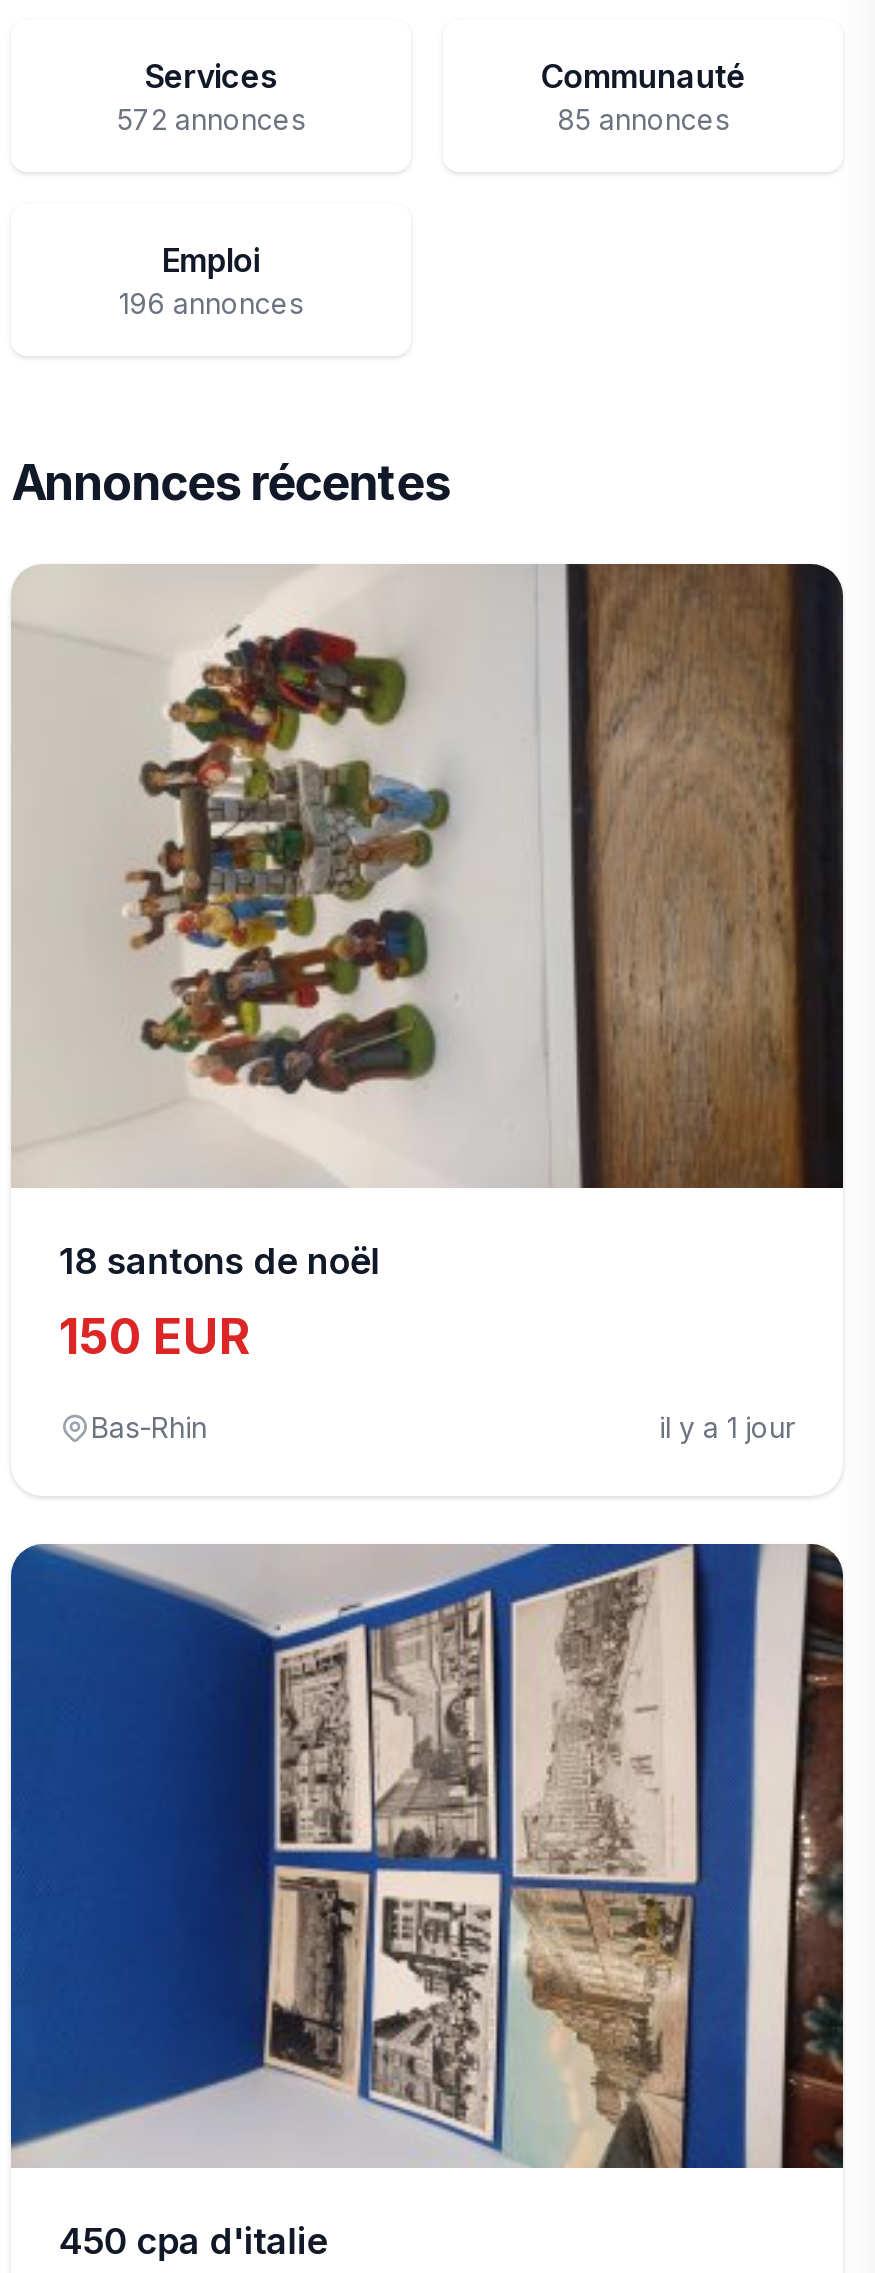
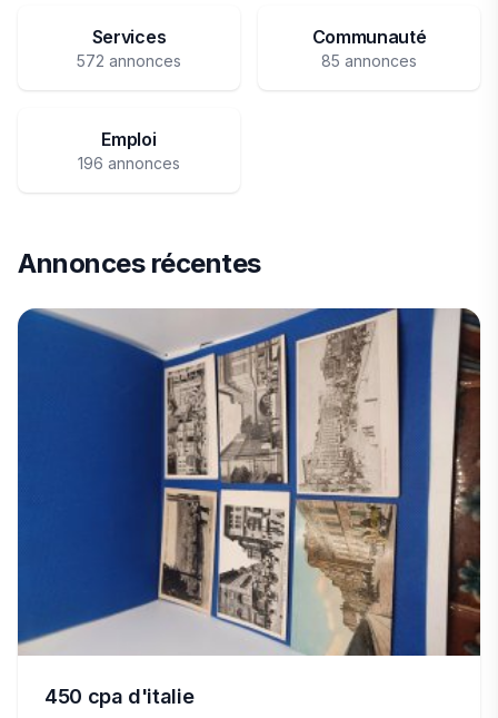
- [image]
- 18 santons de noël
- 150 EUR
- Bas-Rhin
- il y a 1 jour
